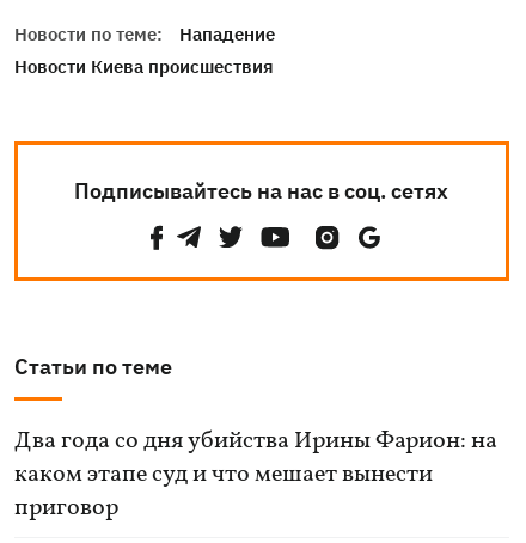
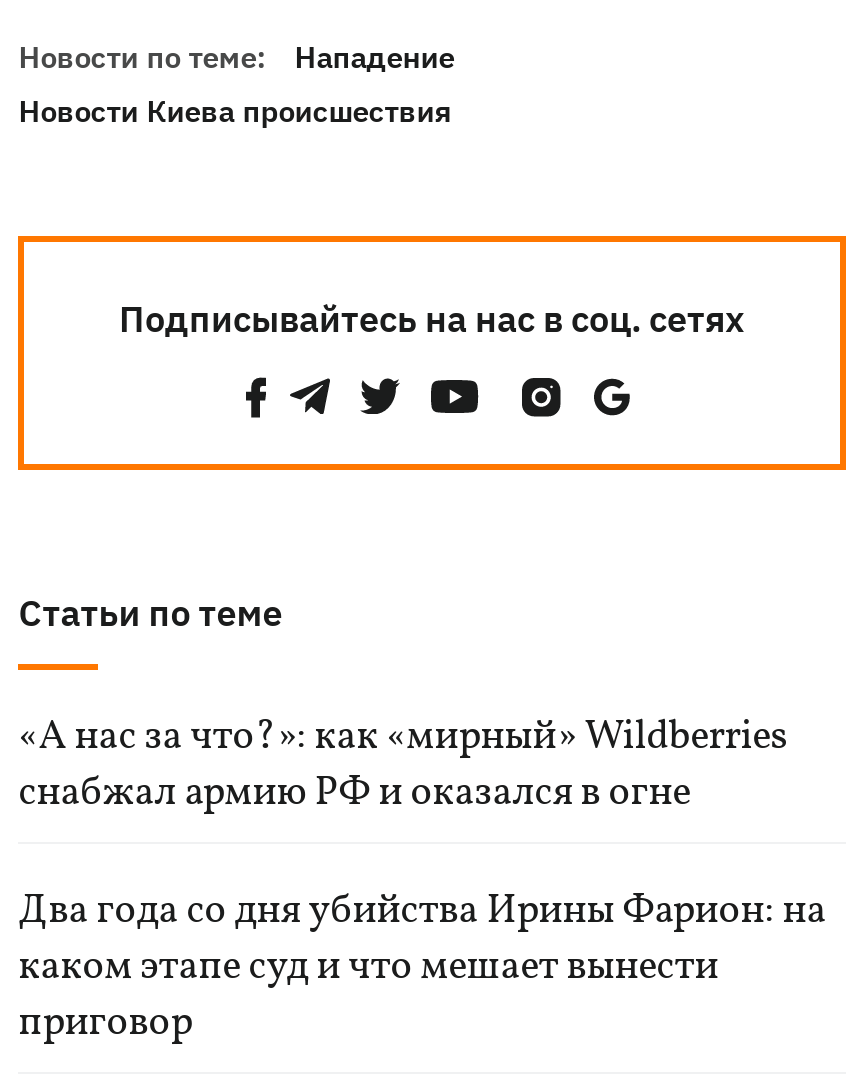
+ «А нас за что?»: как «мирный» Wildberries
+ снабжал армию РФ и оказался в огне
